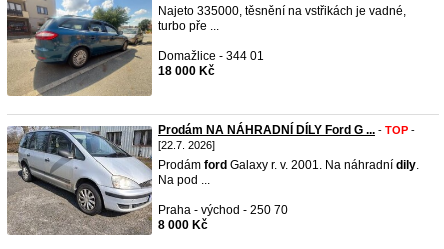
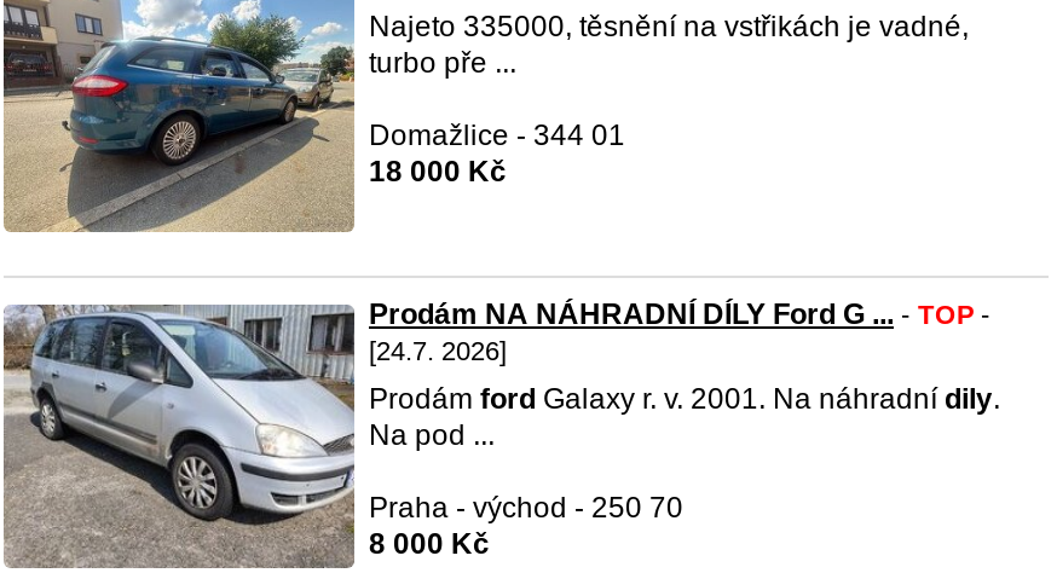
- [22.7. 2026]
+ [24.7. 2026]
